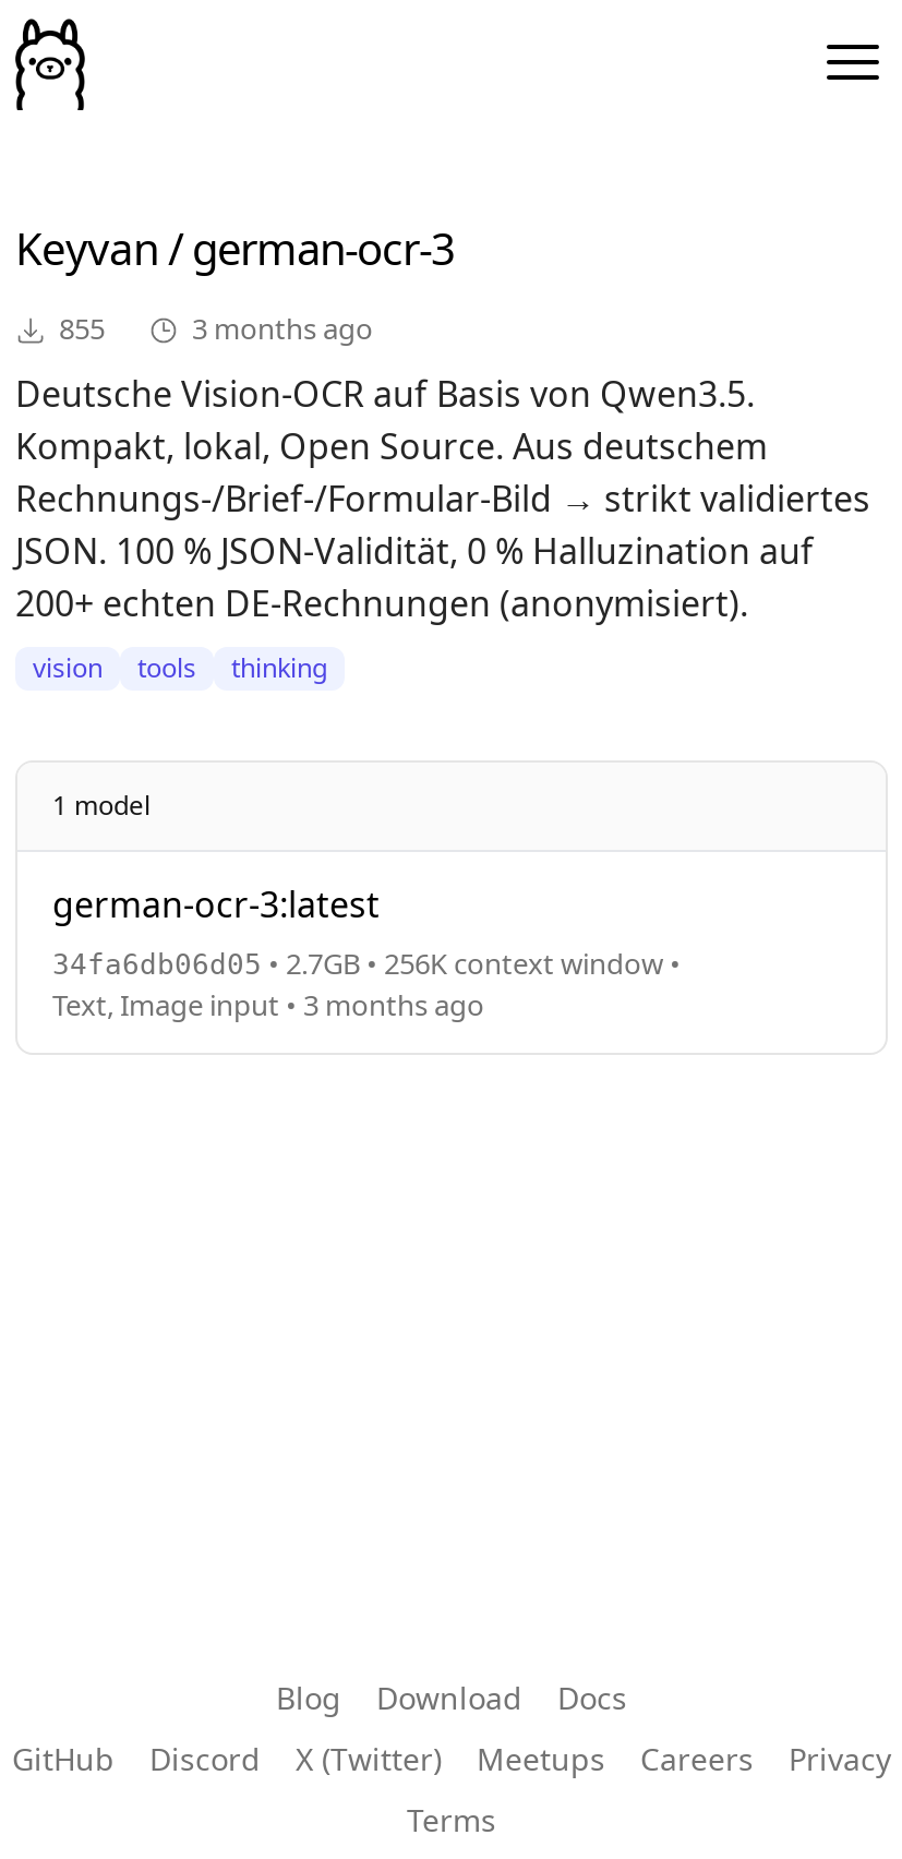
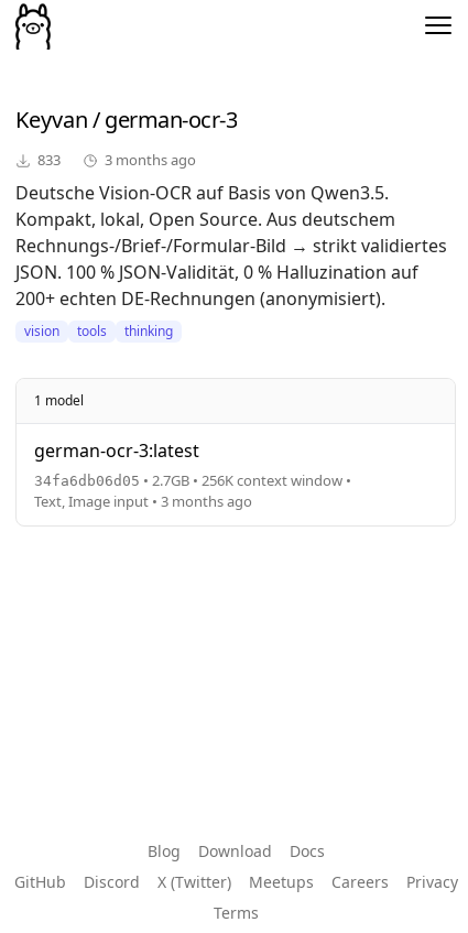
- 855
+ 833
